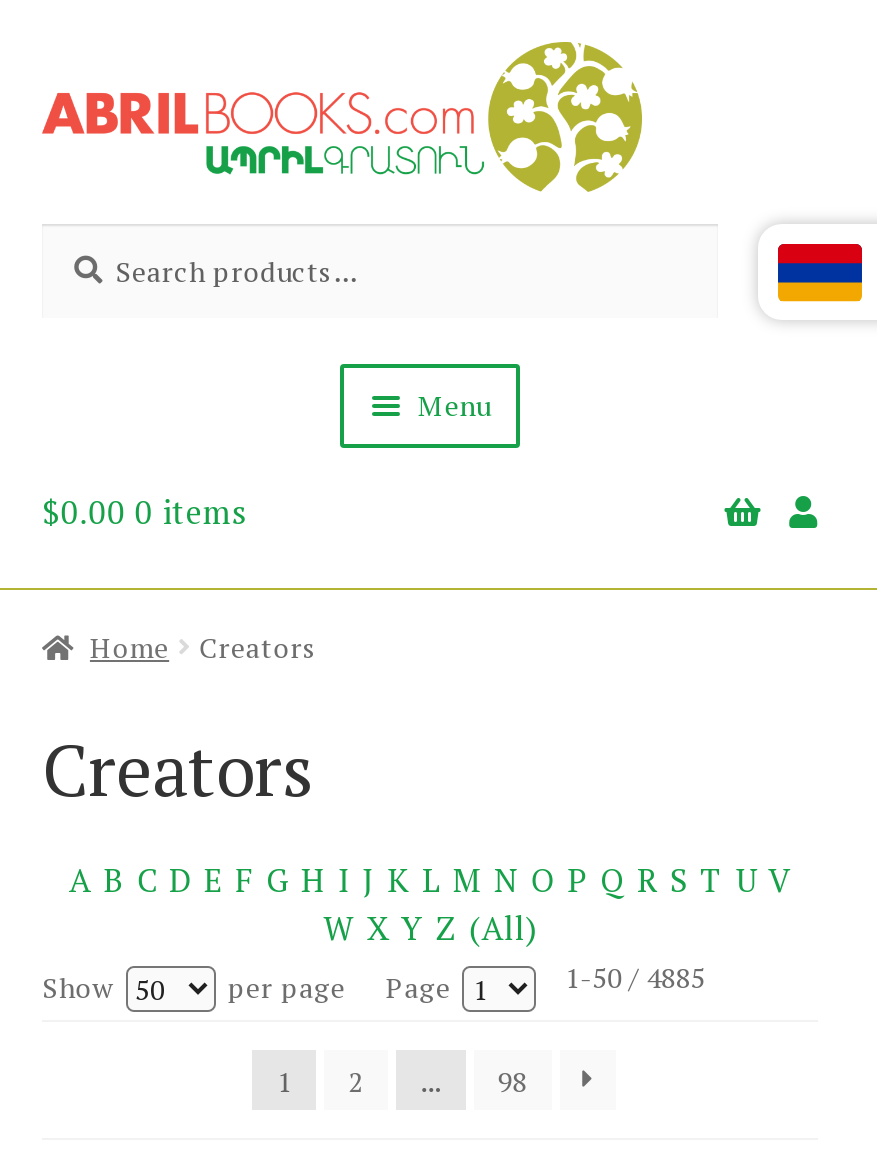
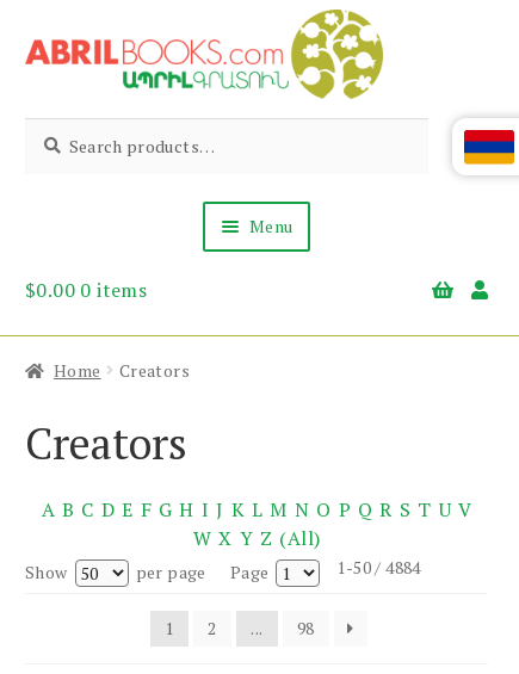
- 1-50 / 4885
+ 1-50 / 4884
